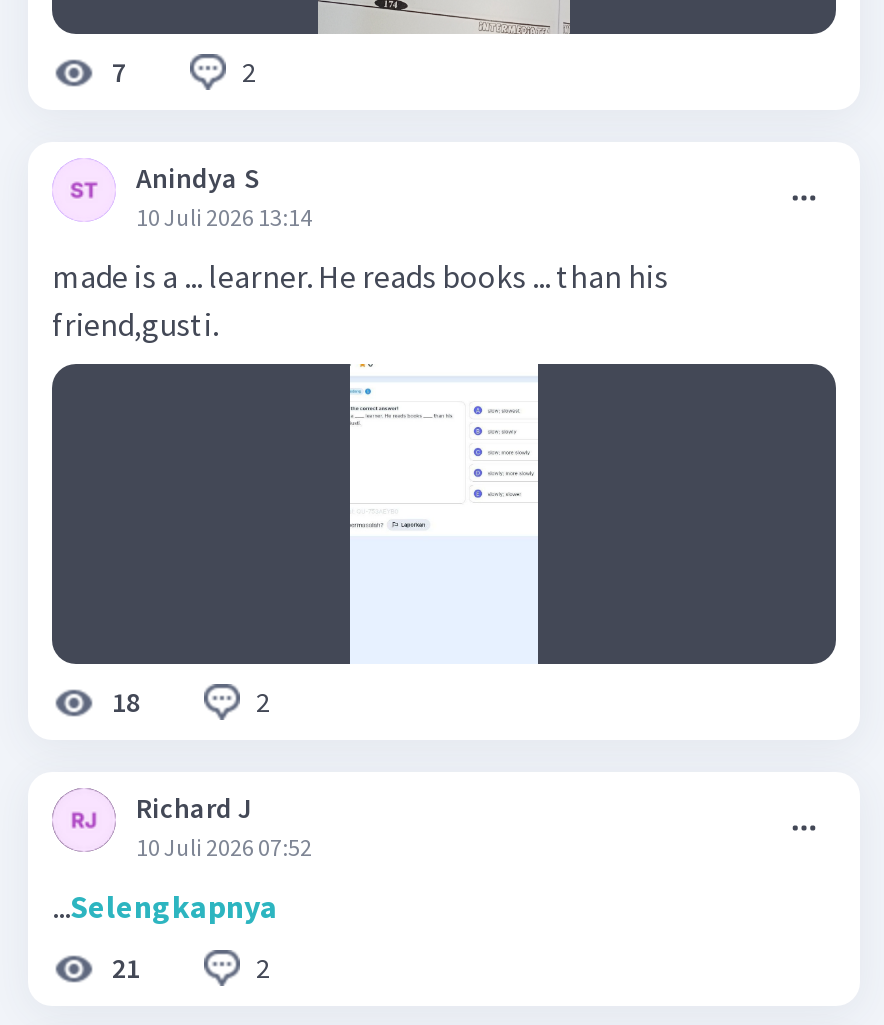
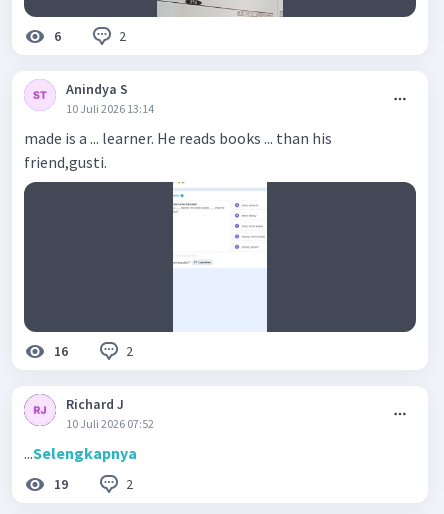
- 7
+ 6

- 18
+ 16

- 21
+ 19
